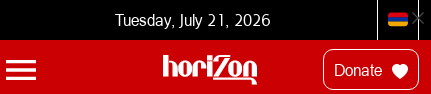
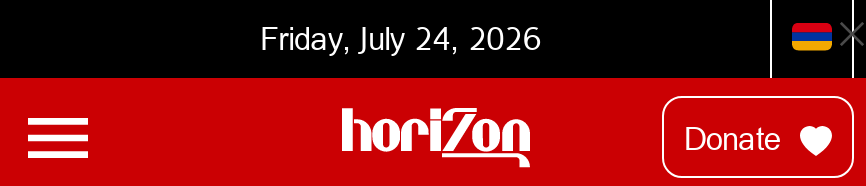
- Tuesday, July 21, 2026
+ Friday, July 24, 2026
